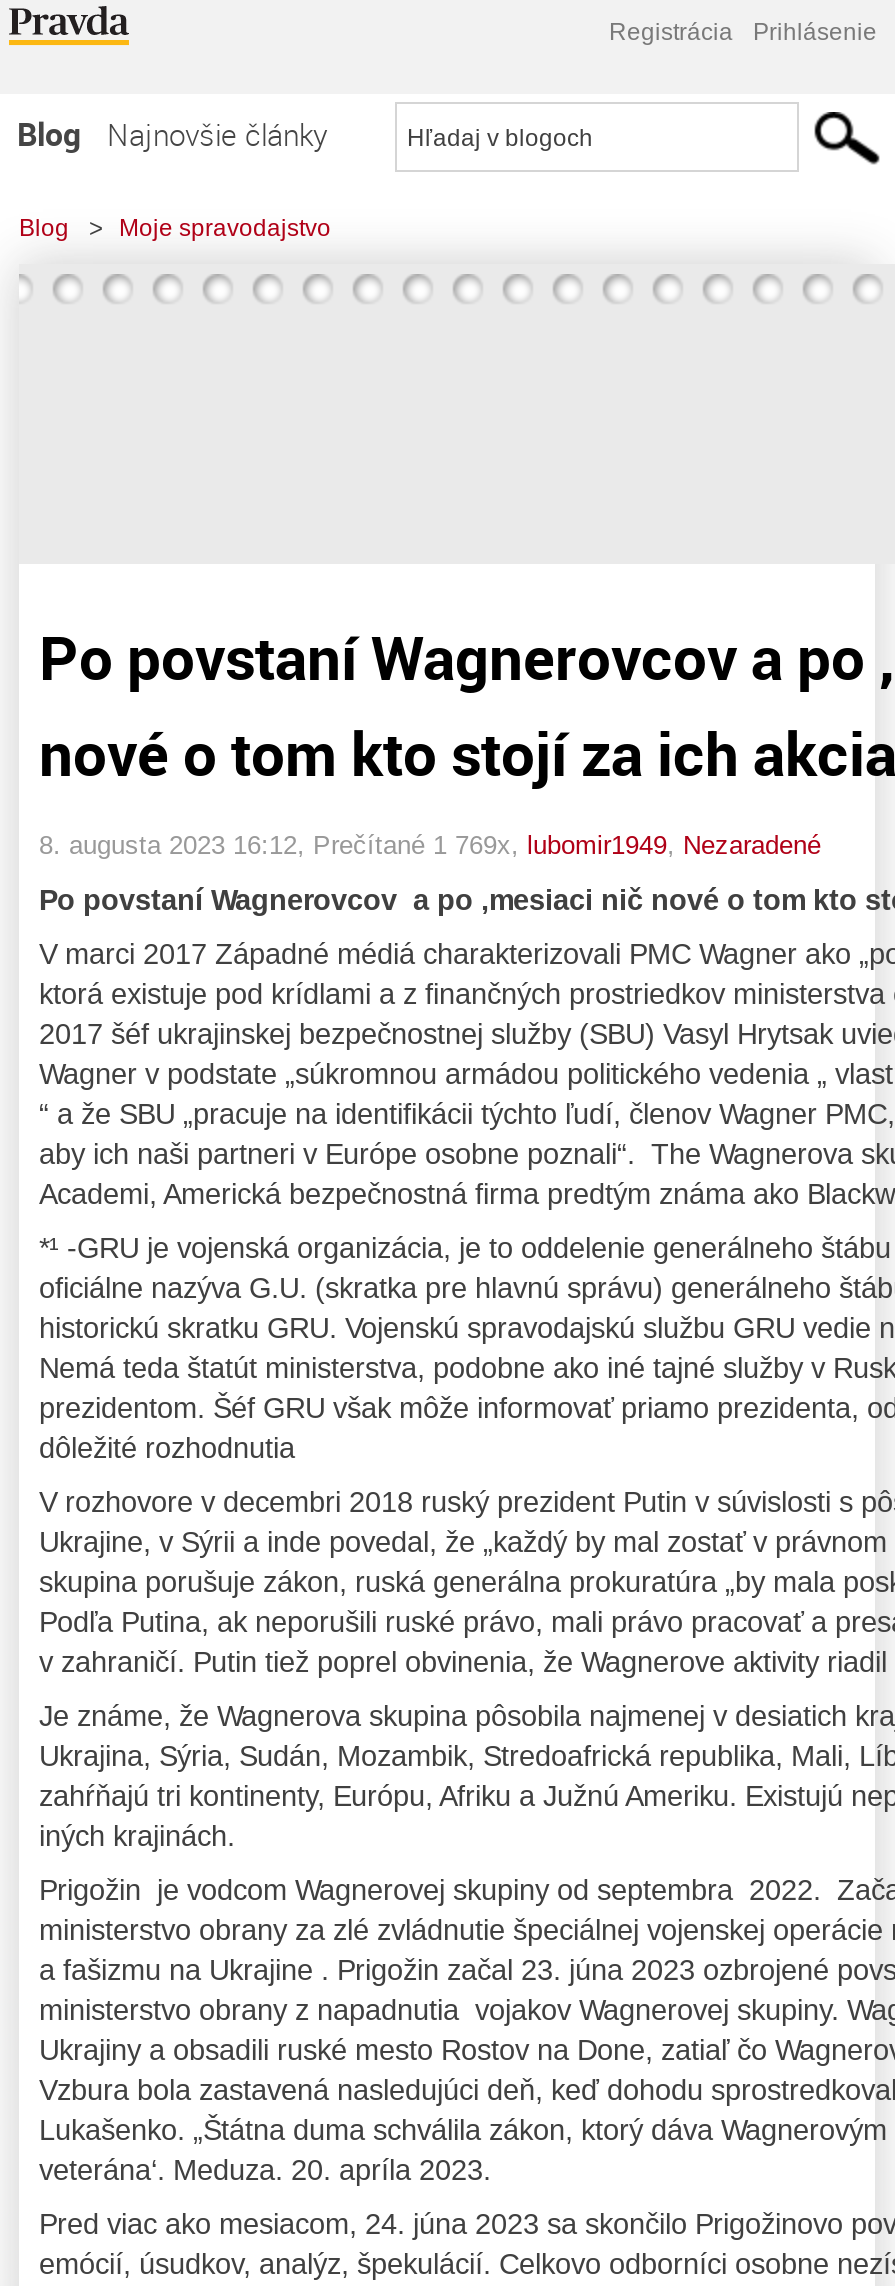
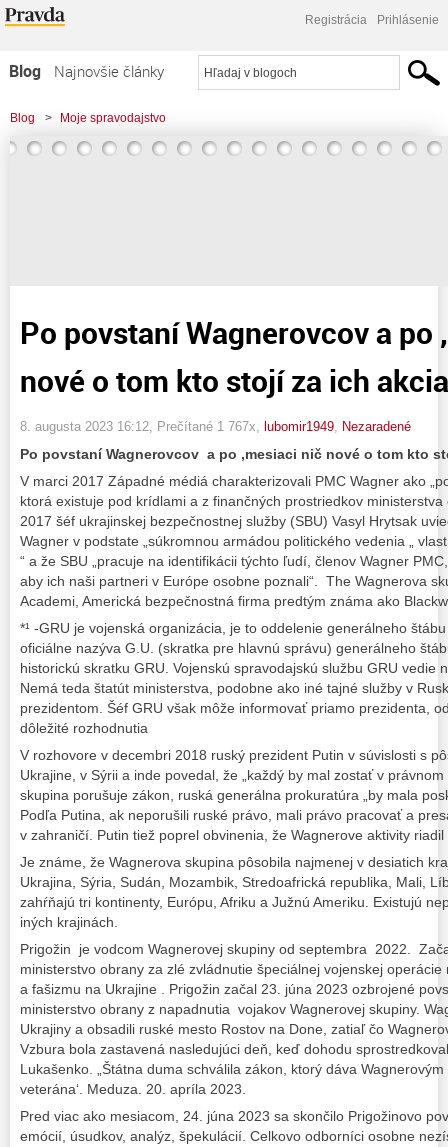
- 8. augusta 2023 16:12, Prečítané 1 769x, lubomir1949, Nezaradené
+ 8. augusta 2023 16:12, Prečítané 1 767x, lubomir1949, Nezaradené
